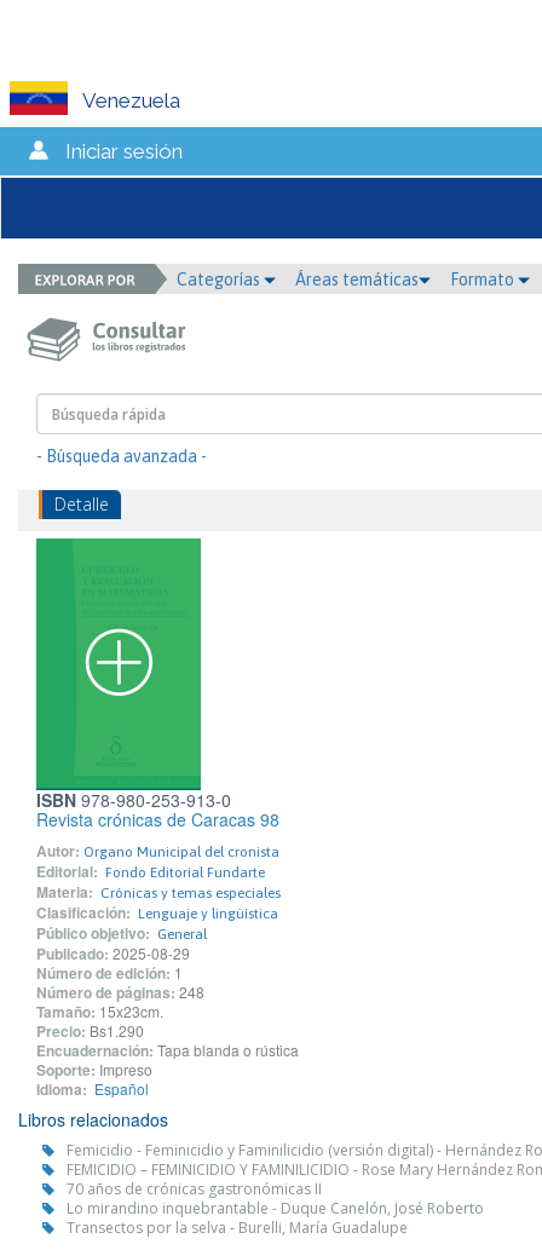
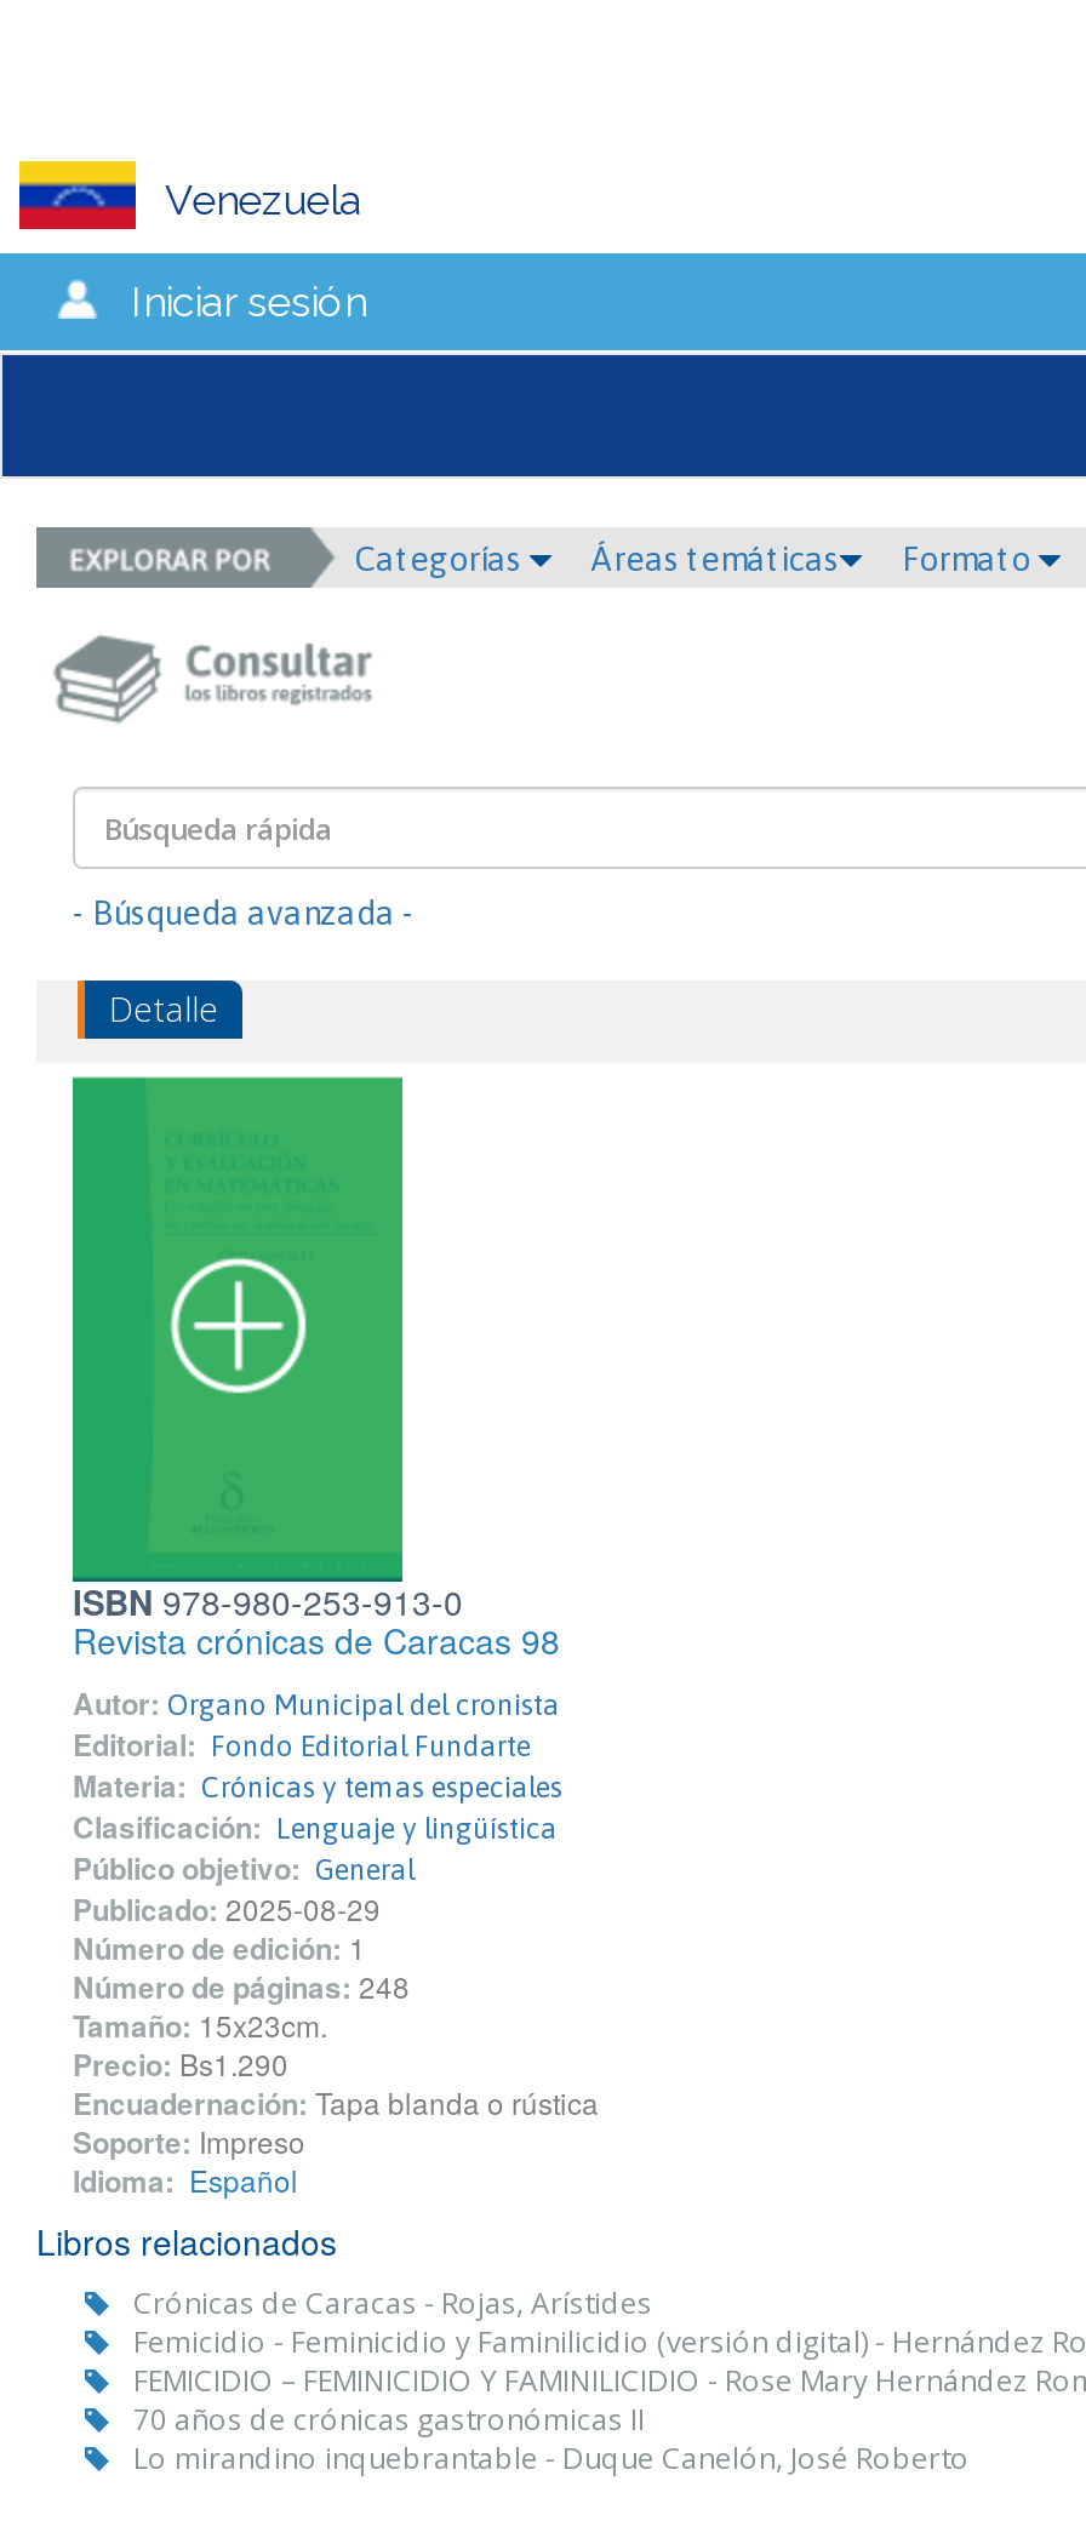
+ Crónicas de Caracas - Rojas, Arístides

- Transectos por la selva - Burelli, María Guadalupe
